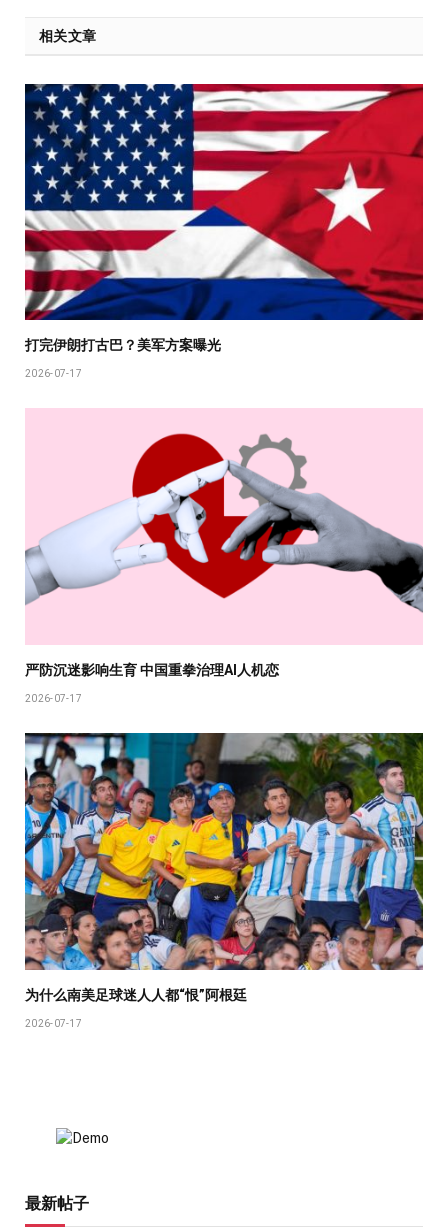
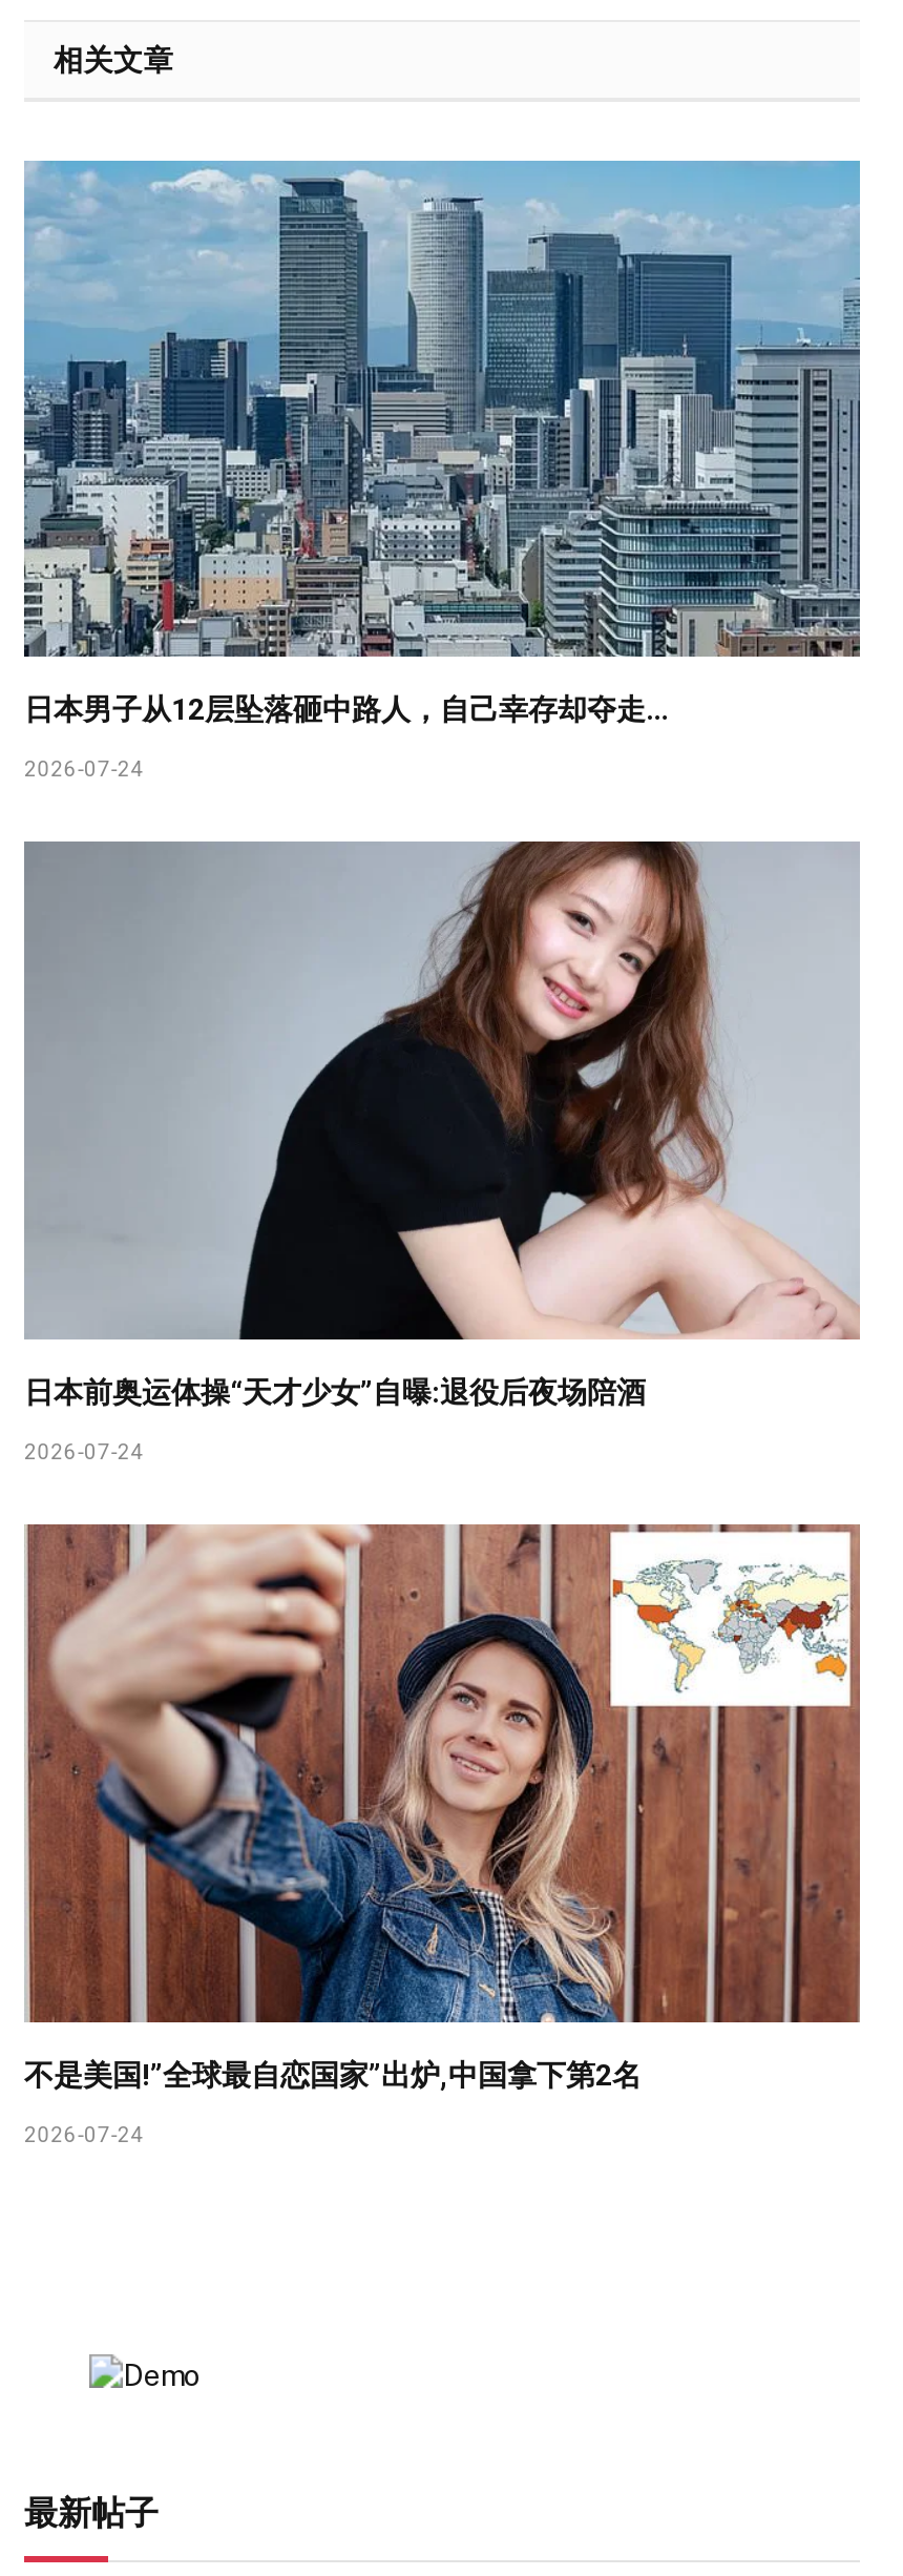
- [image]
- 打完伊朗打古巴？美军方案曝光
+ [image]
+ 日本男子从12层坠落砸中路人，自己幸存却夺走…

- 2026-07-17
+ 2026-07-24

- [image]
- 严防沉迷影响生育 中国重拳治理AI人机恋
+ [image]
+ 日本前奥运体操“天才少女”自曝:退役后夜场陪酒

- 2026-07-17
+ 2026-07-24

- [image]
- 为什么南美足球迷人人都“恨”阿根廷
+ [image]
+ 不是美国!”全球最自恋国家”出炉,中国拿下第2名

- 2026-07-17
+ 2026-07-24
